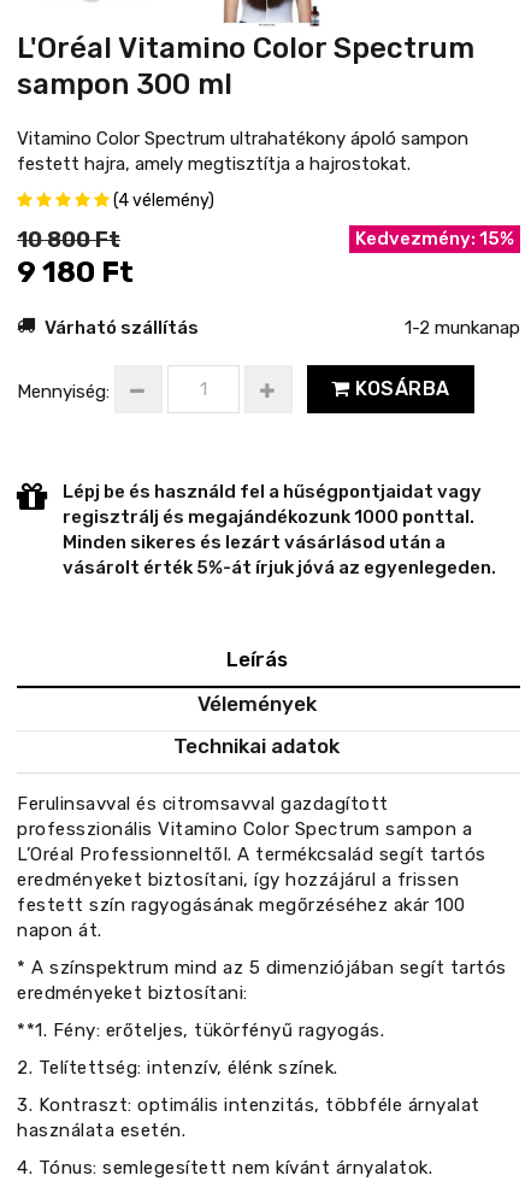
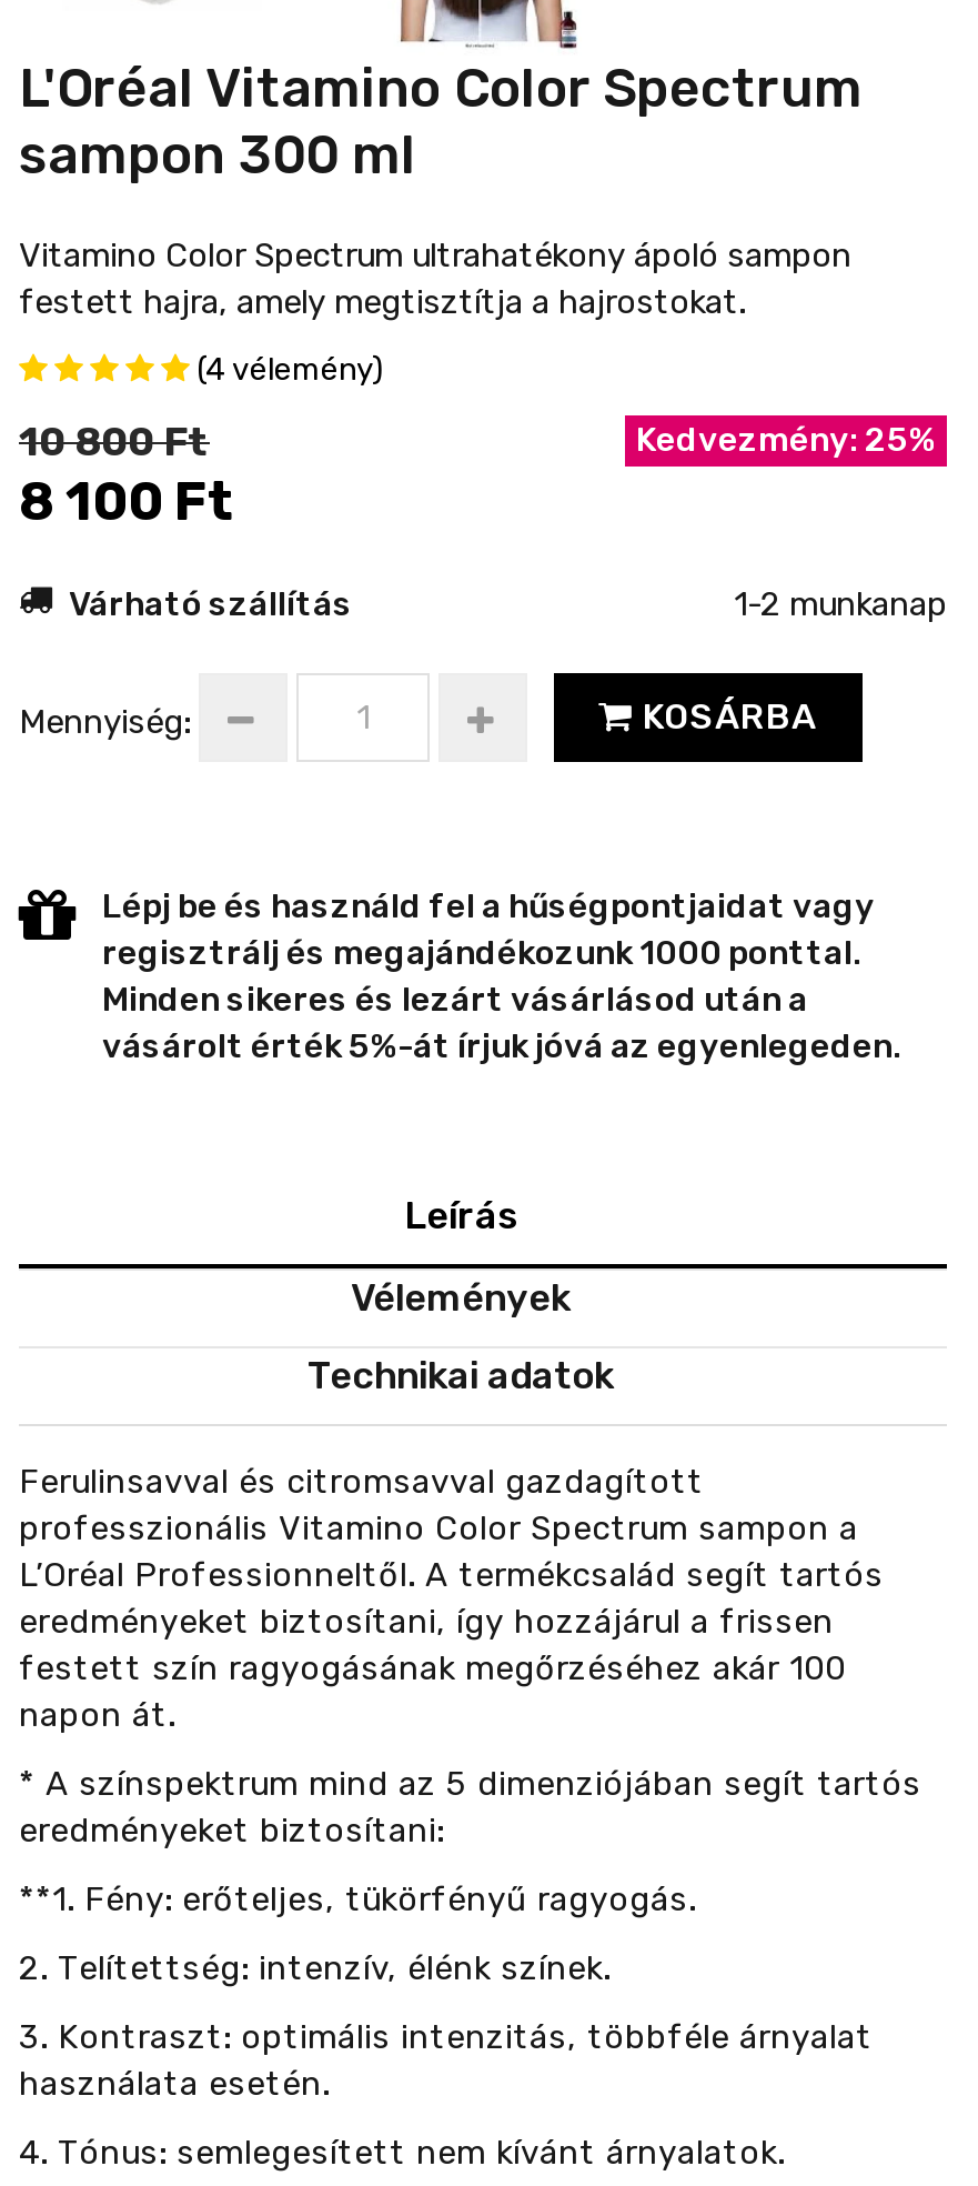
- Kedvezmény: 15%
+ Kedvezmény: 25%

- 9 180 Ft
+ 8 100 Ft
